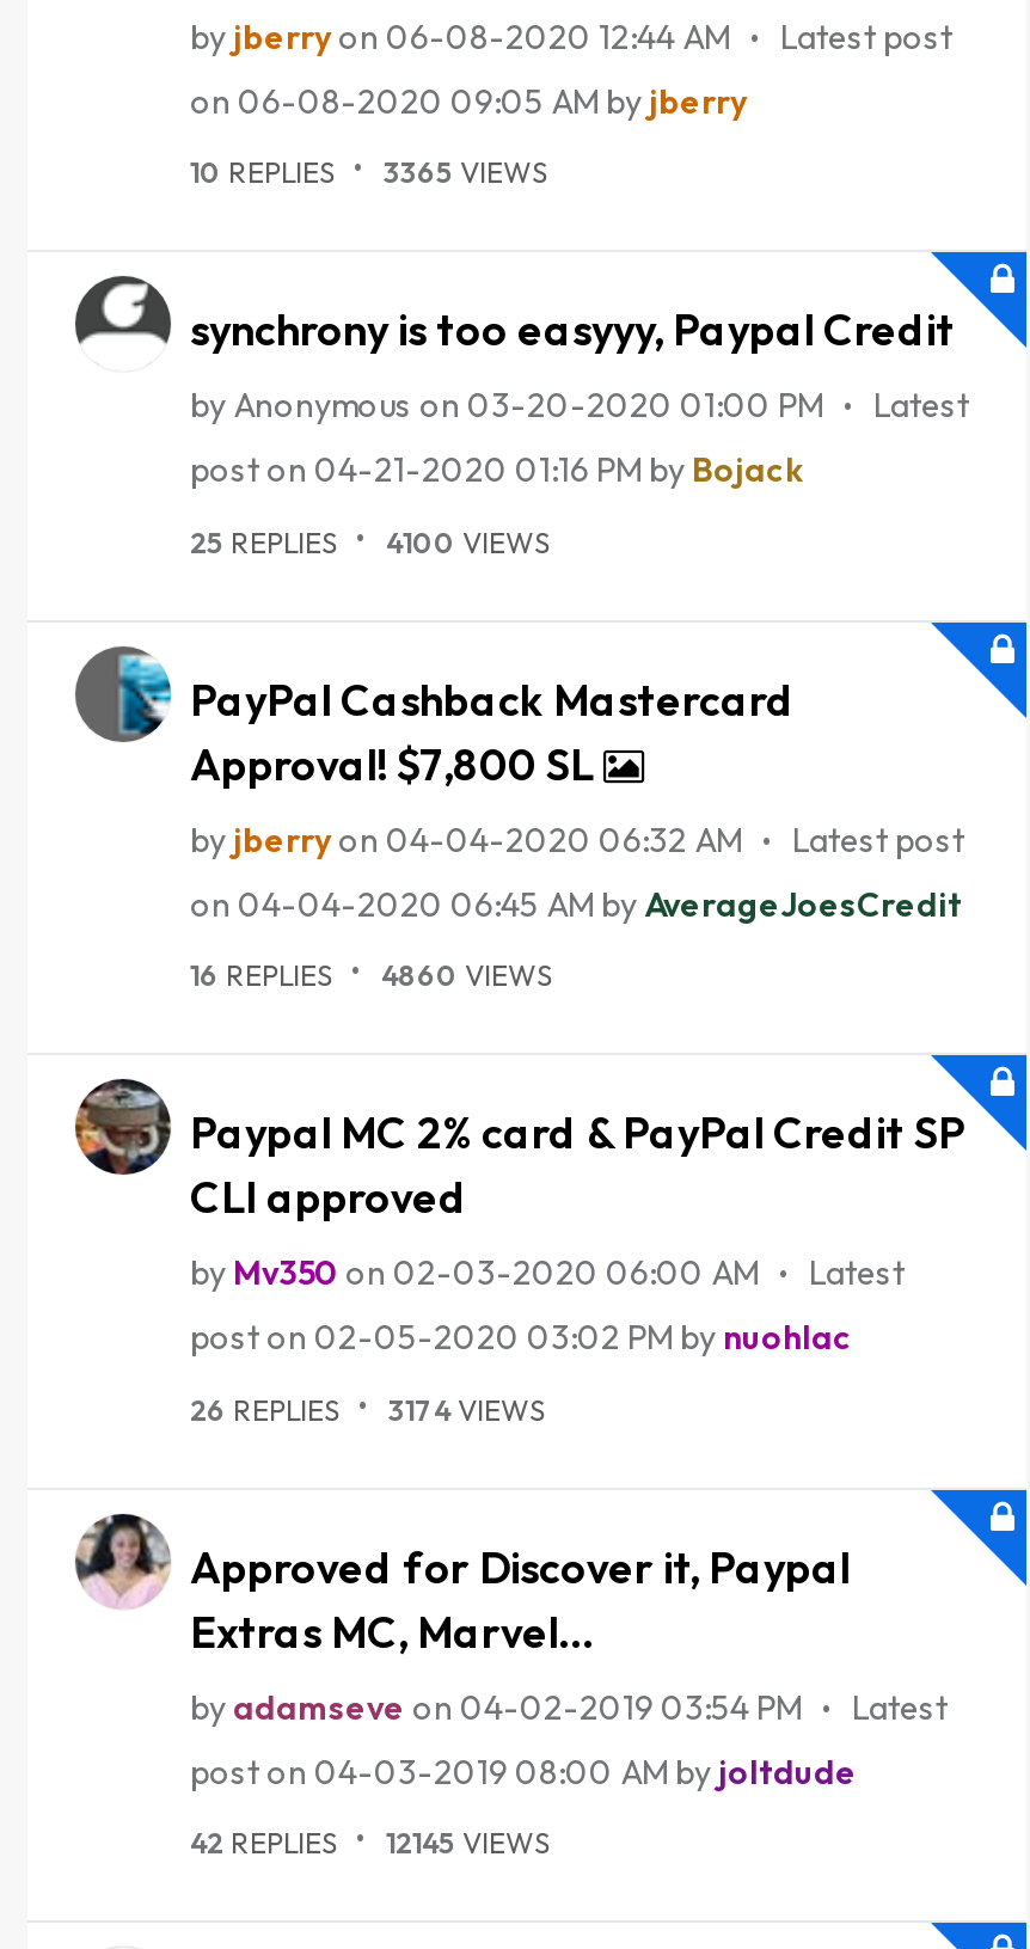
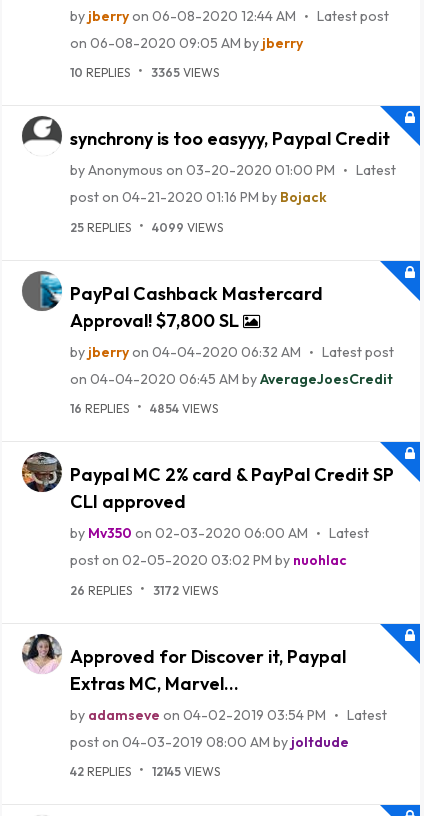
- 25 REPLIES 4100 VIEWS
+ 25 REPLIES 4099 VIEWS

- 16 REPLIES 4860 VIEWS
+ 16 REPLIES 4854 VIEWS

- 26 REPLIES 3174 VIEWS
+ 26 REPLIES 3172 VIEWS
